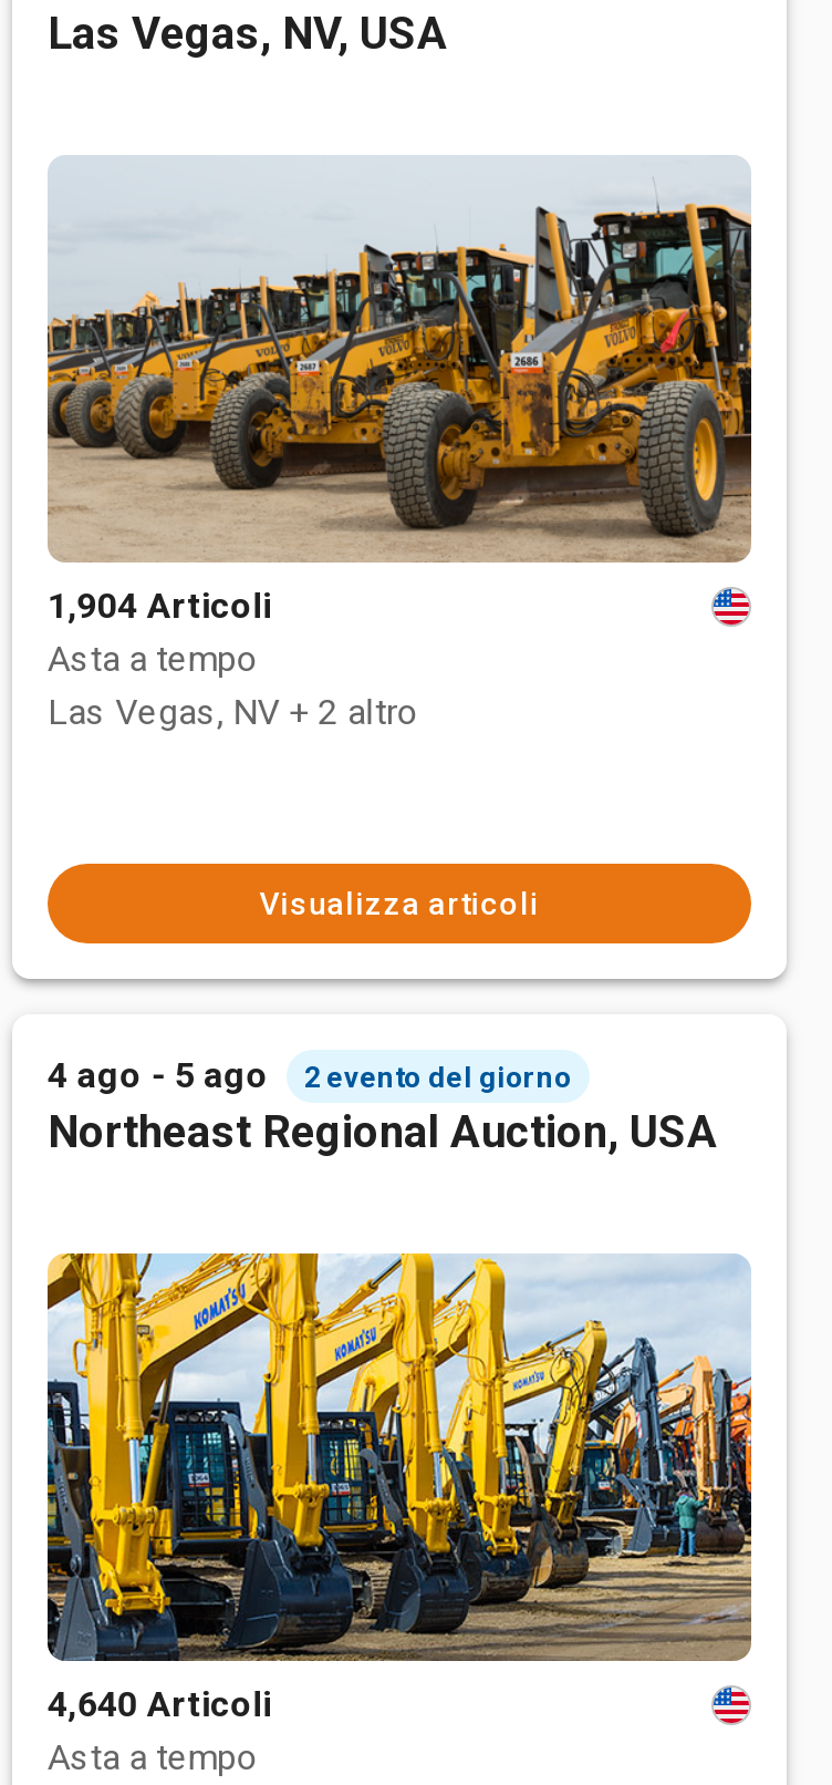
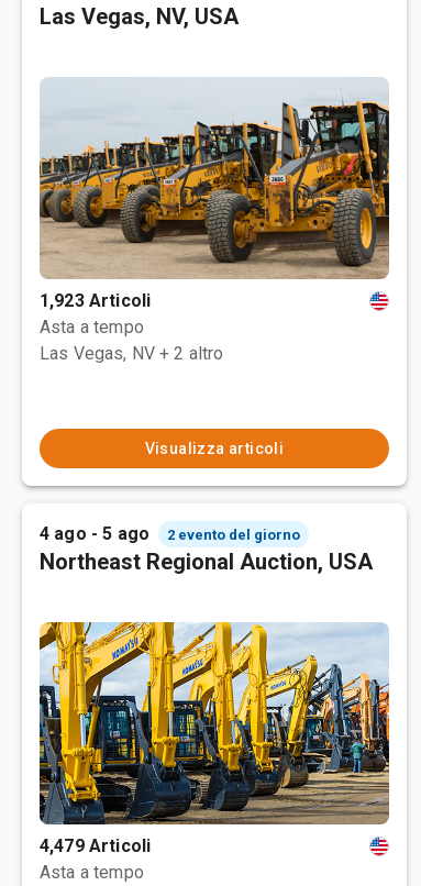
- 1,904 Articoli
+ 1,923 Articoli

- 4,640 Articoli
+ 4,479 Articoli
